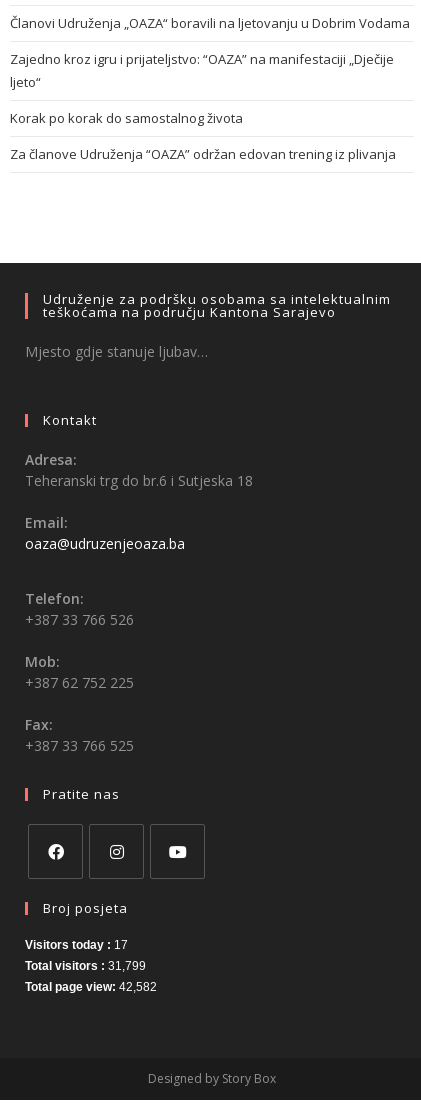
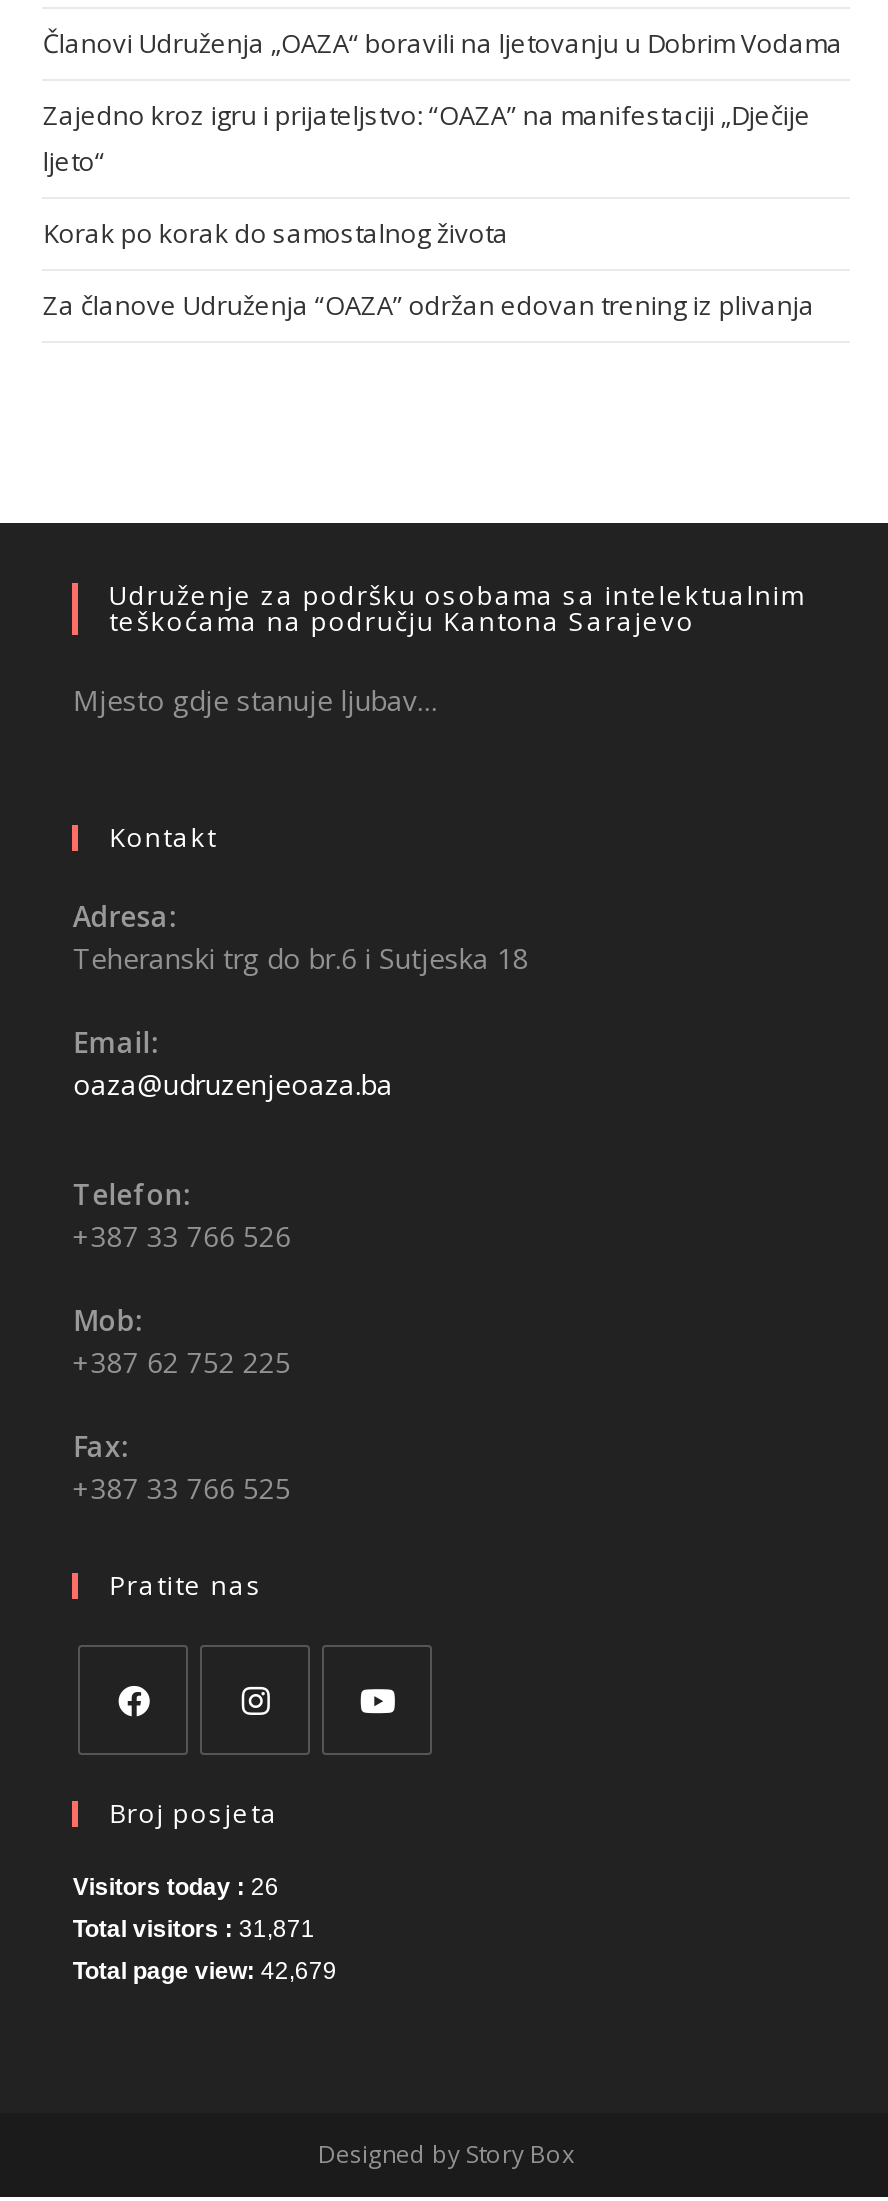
- Visitors today : 17
+ Visitors today : 26

- Total visitors : 31,799
+ Total visitors : 31,871

- Total page view: 42,582
+ Total page view: 42,679
